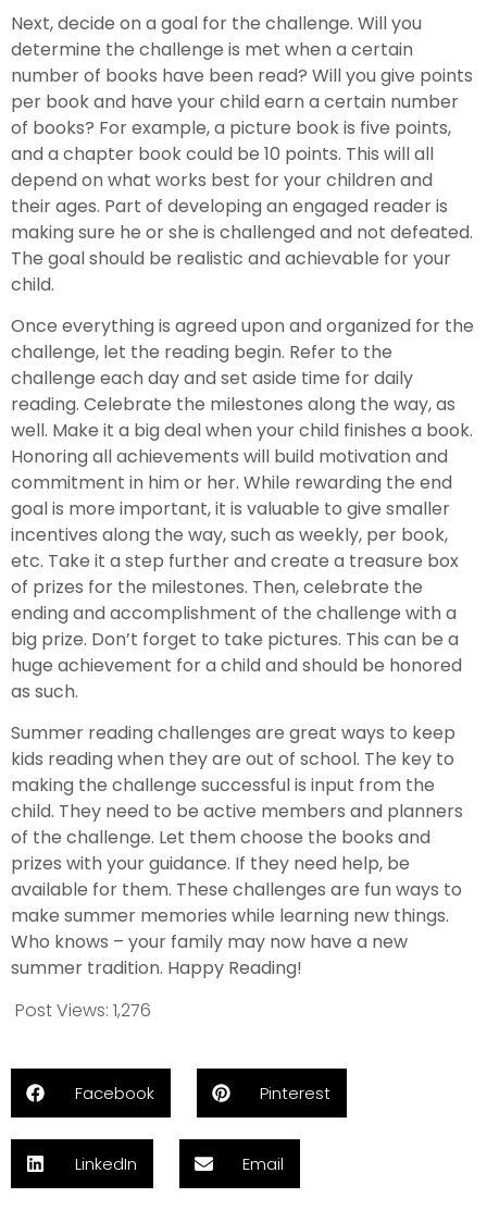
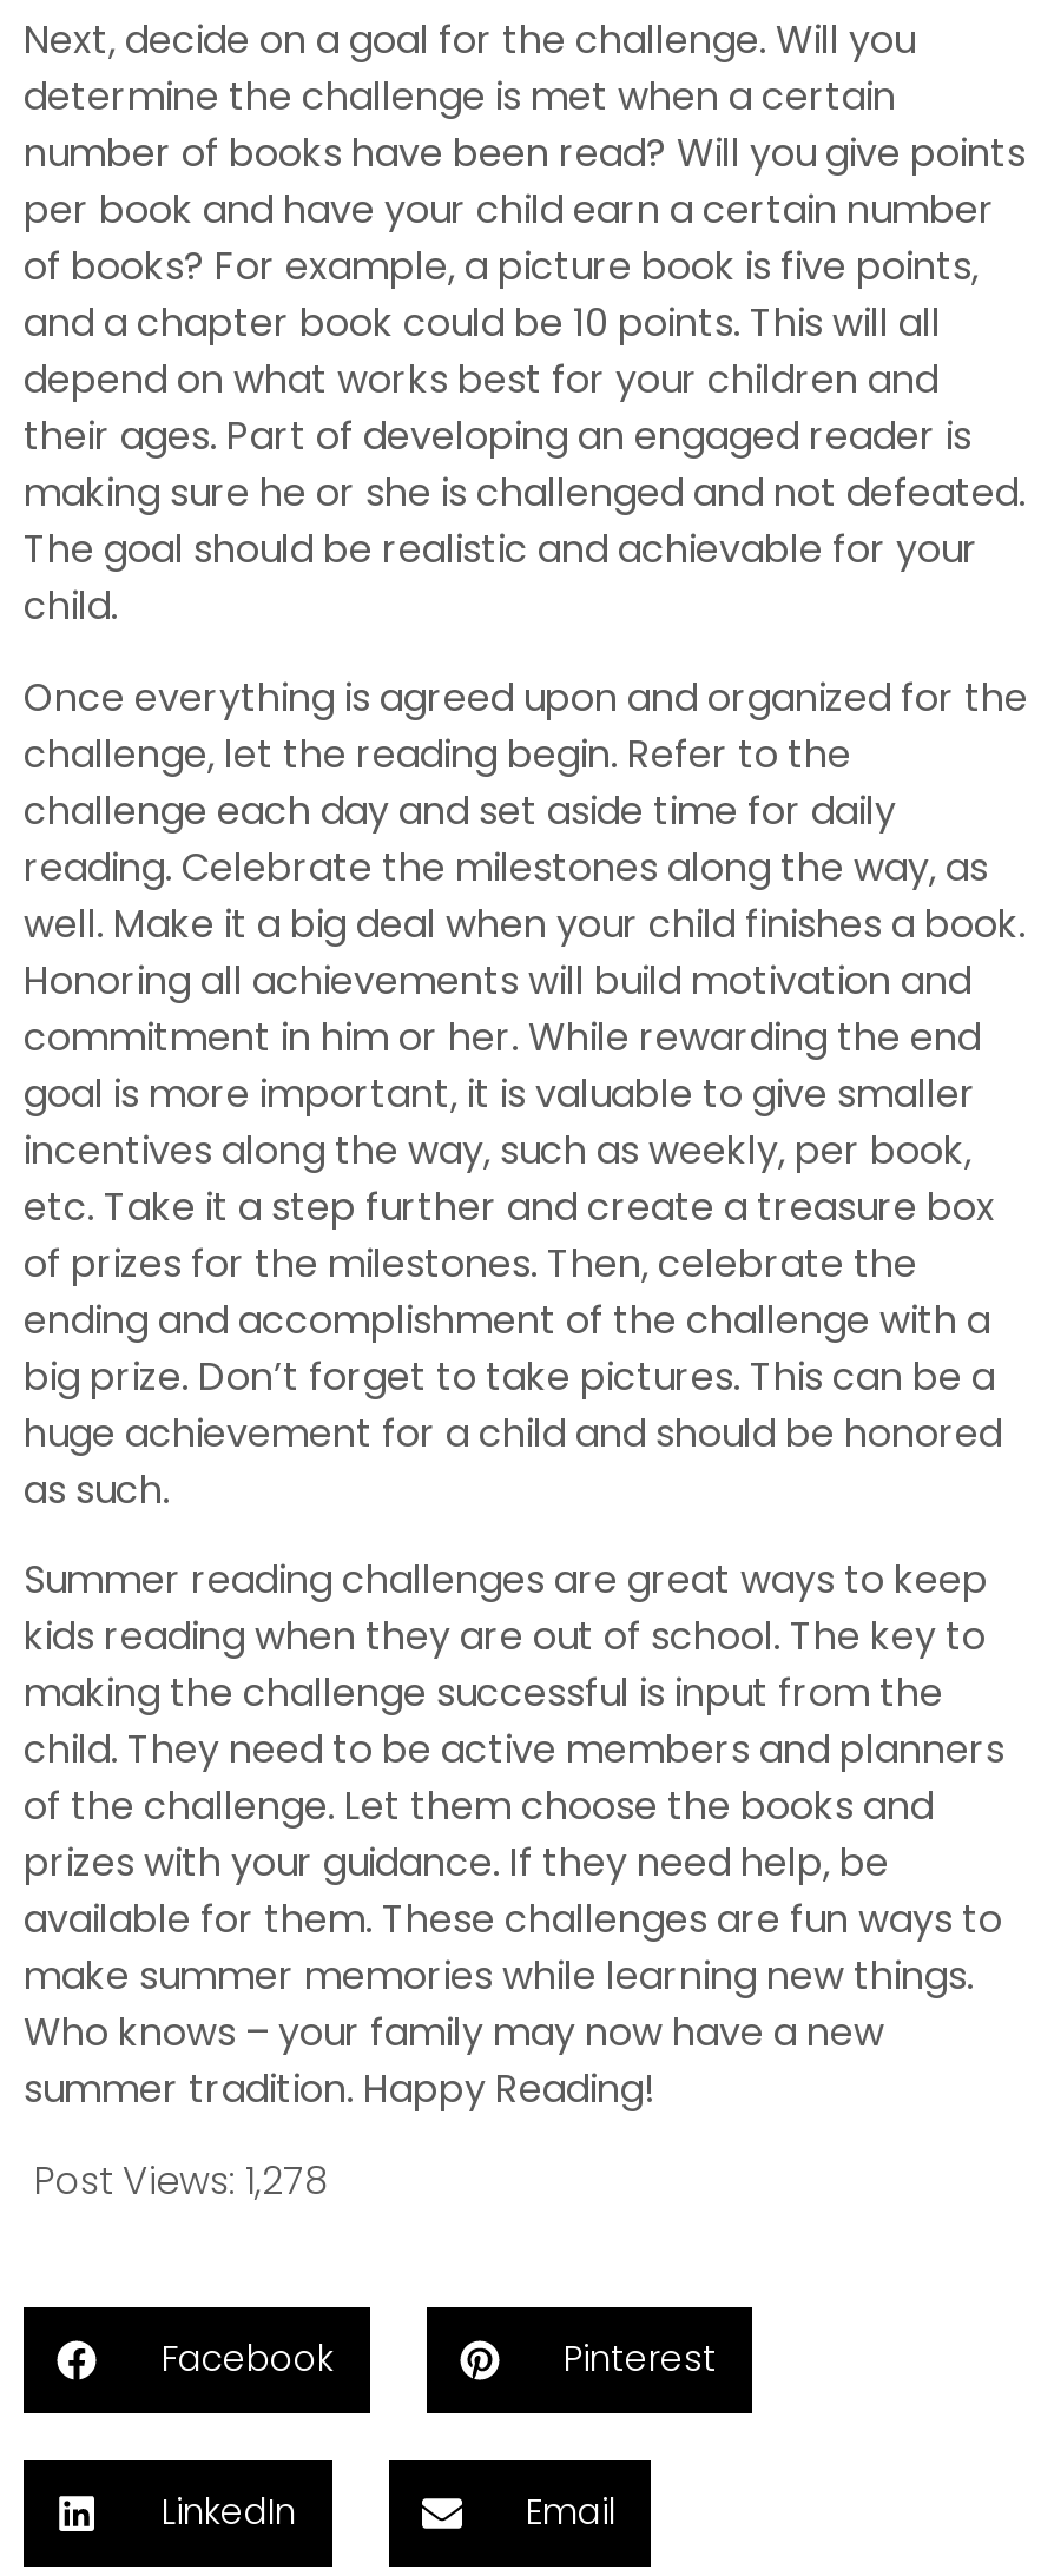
- Post Views: 1,276
+ Post Views: 1,278
